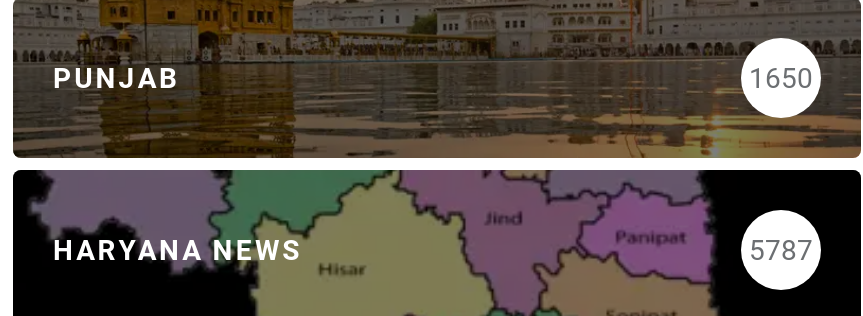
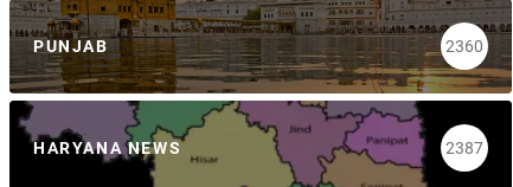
- 1650
+ 2360

- 5787
+ 2387
